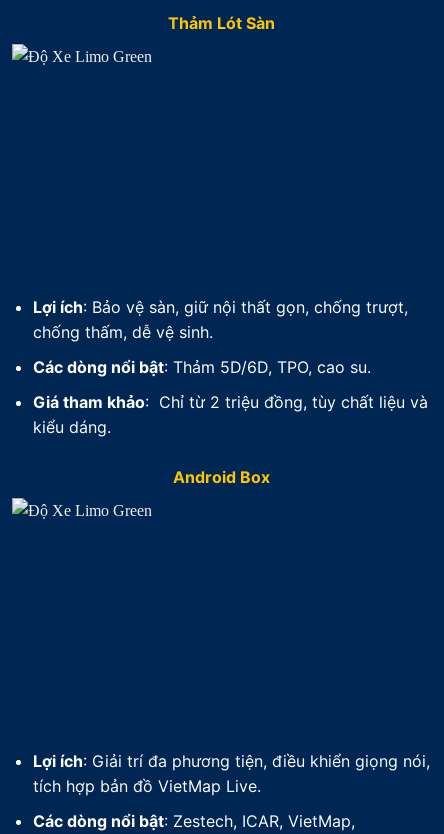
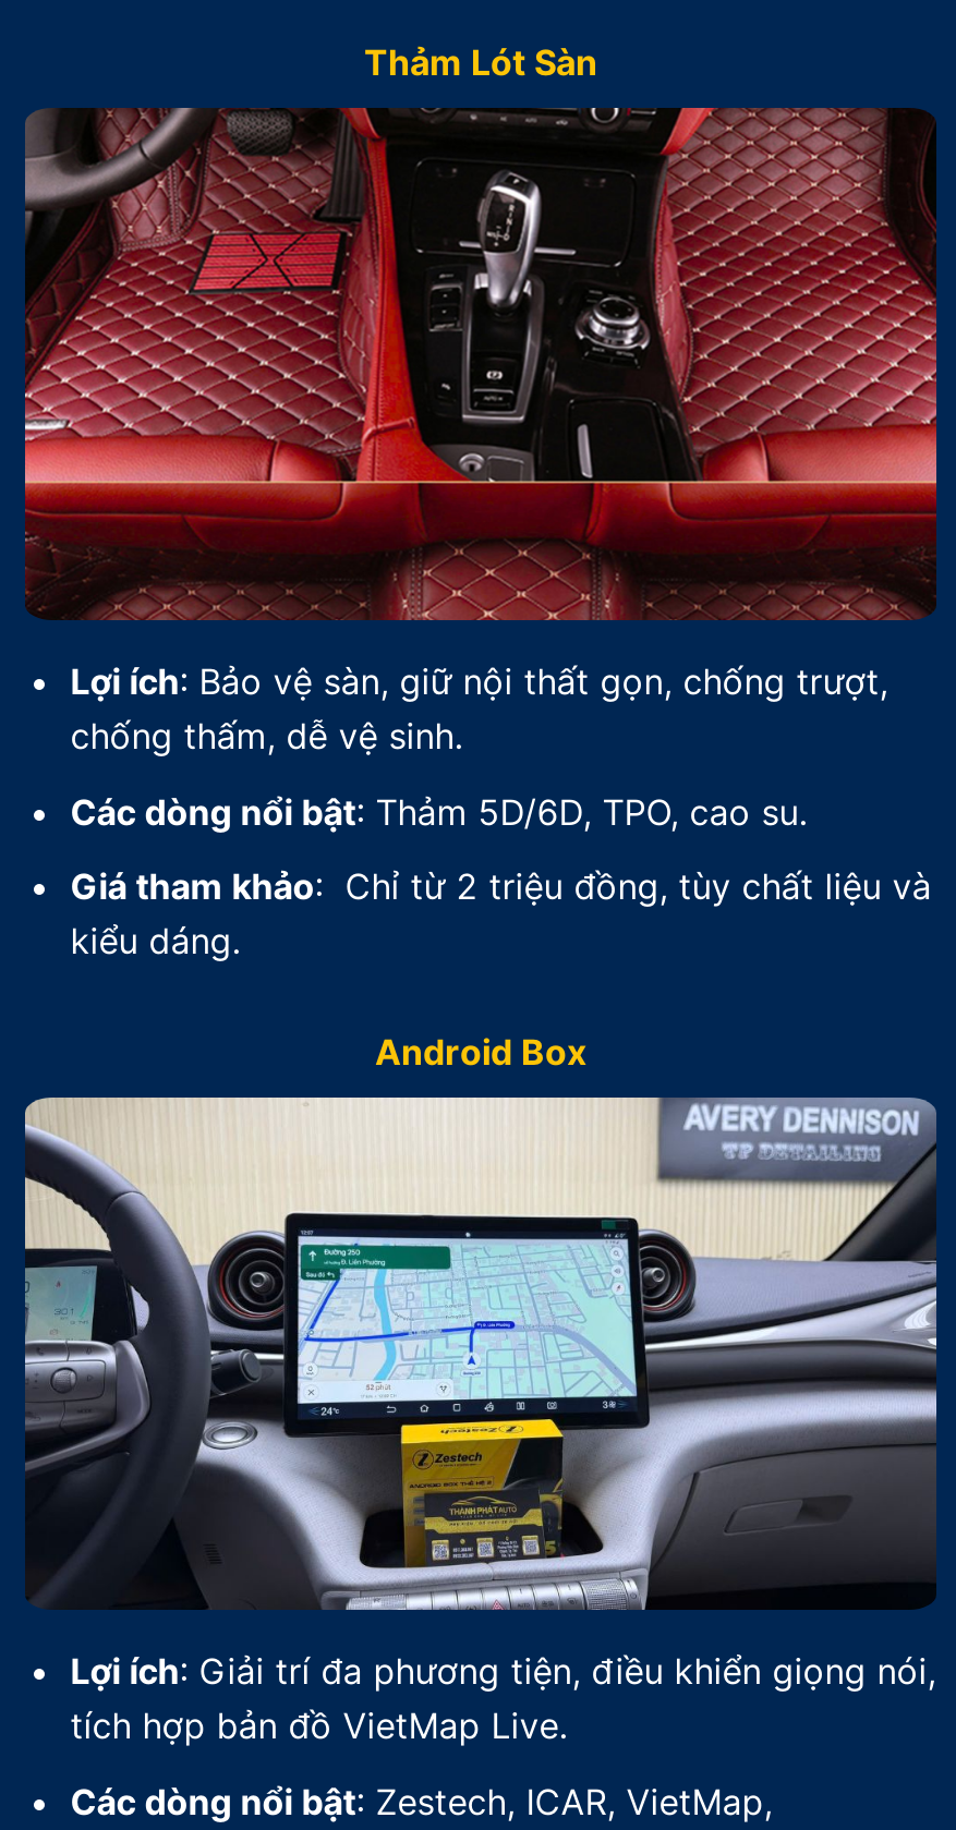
+ [image]

+ [image]
